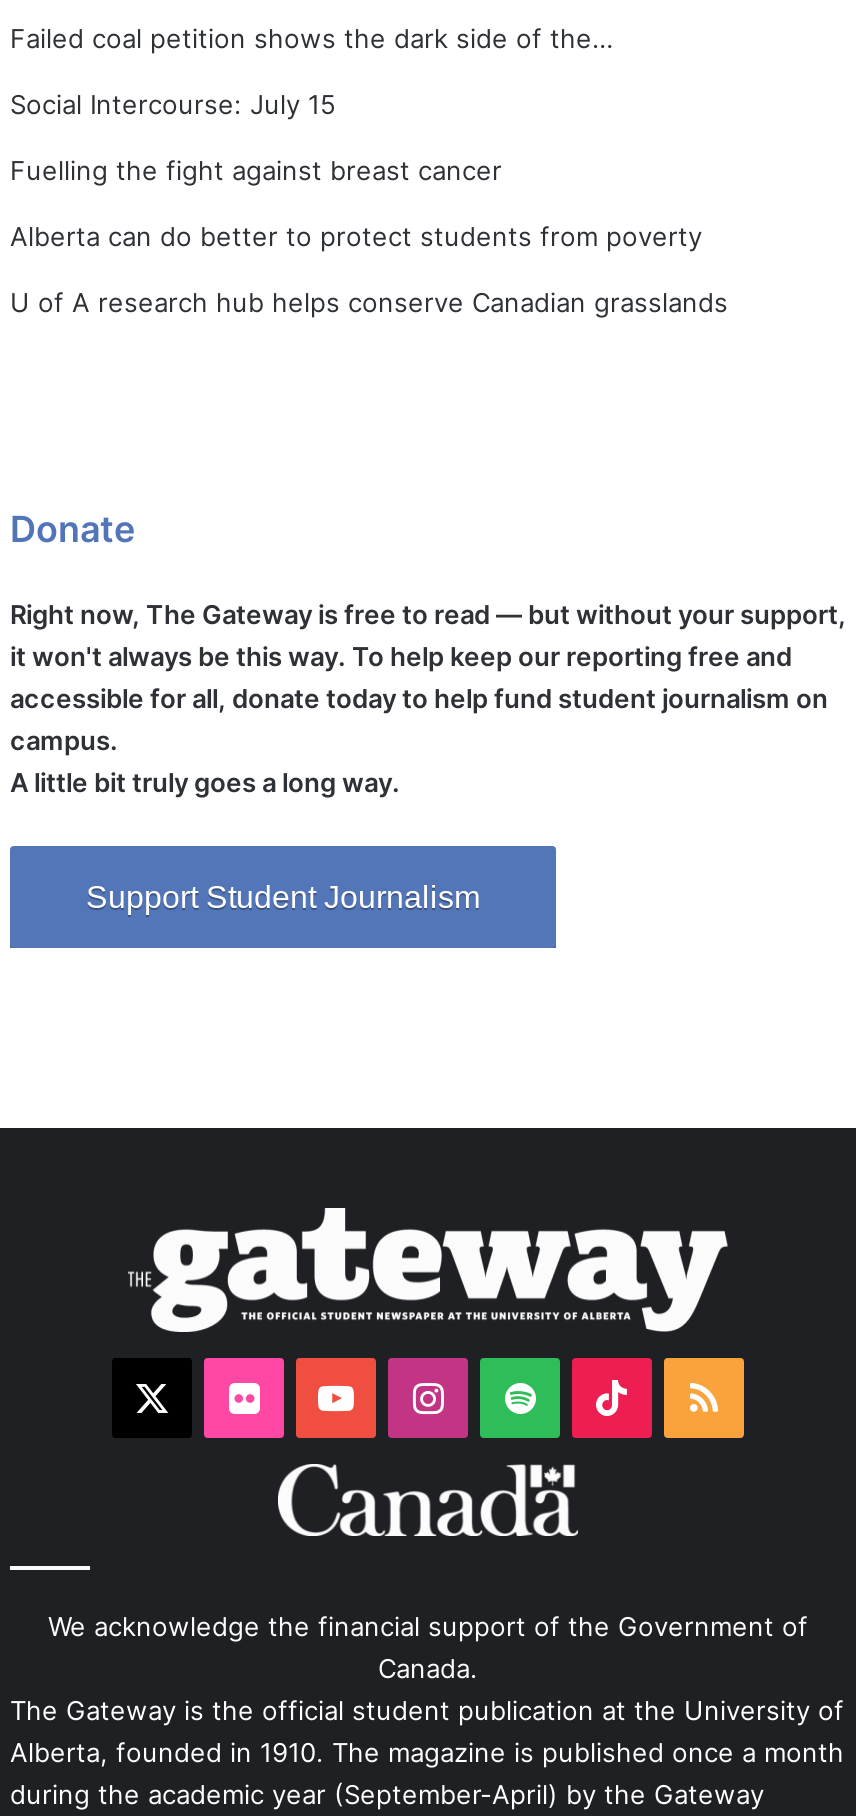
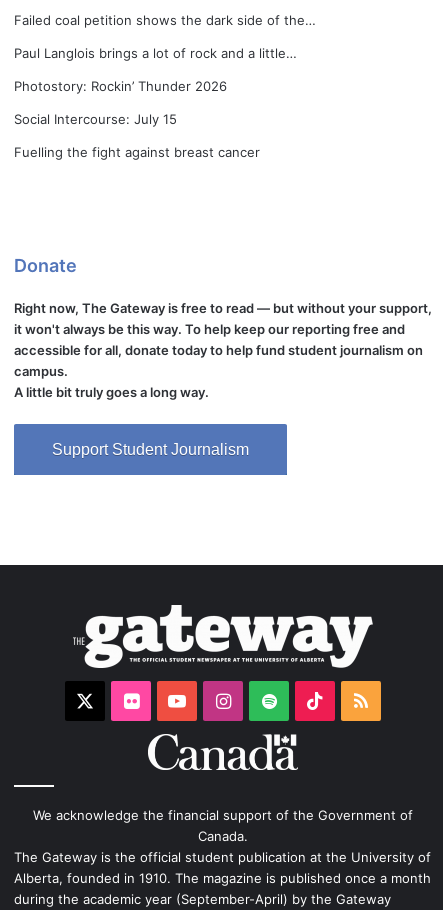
+ Paul Langlois brings a lot of rock and a little…
+ Photostory: Rockin’ Thunder 2026

moved down: Social Intercourse: July 15 | Fuelling the fight against breast cancer

- Alberta can do better to protect students from poverty
- U of A research hub helps conserve Canadian grasslands
